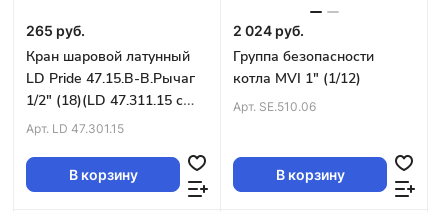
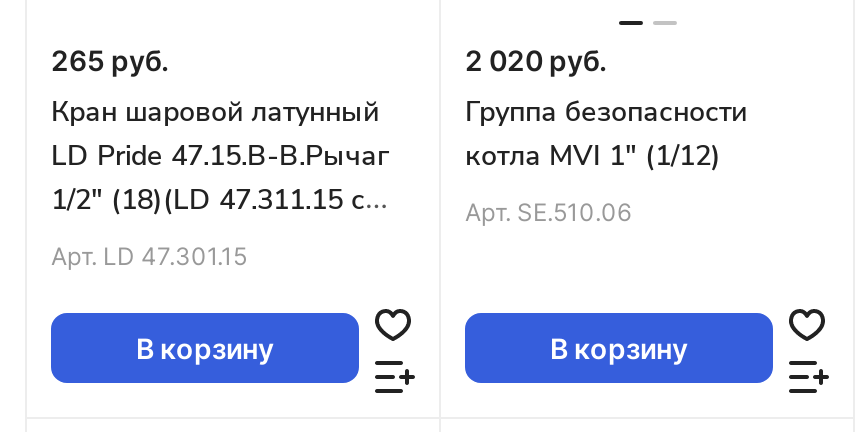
- 2 024 руб.
+ 2 020 руб.
